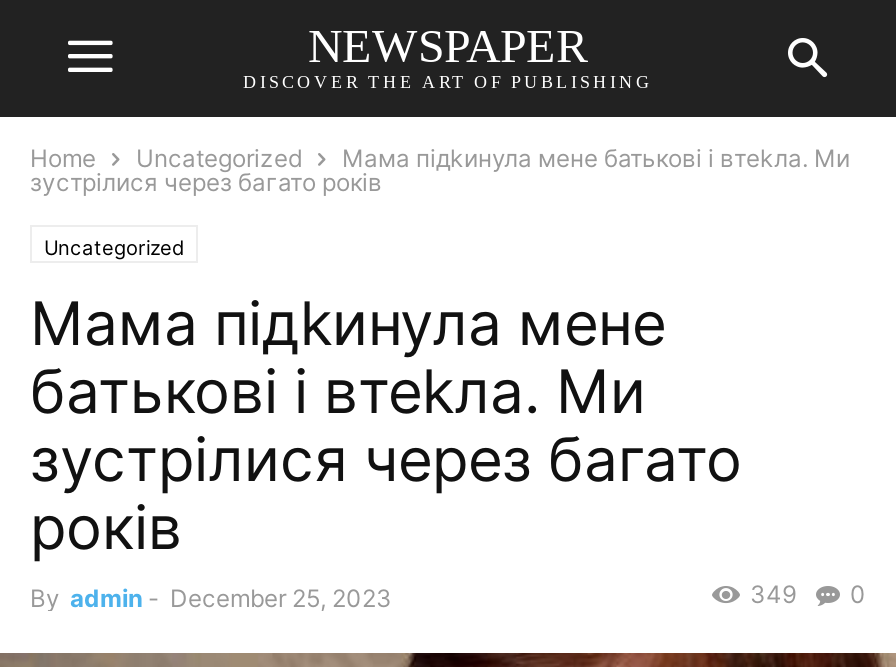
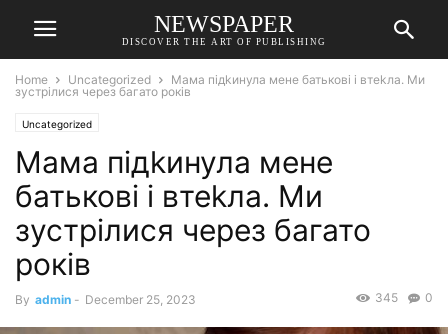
- 349 0
+ 345 0
